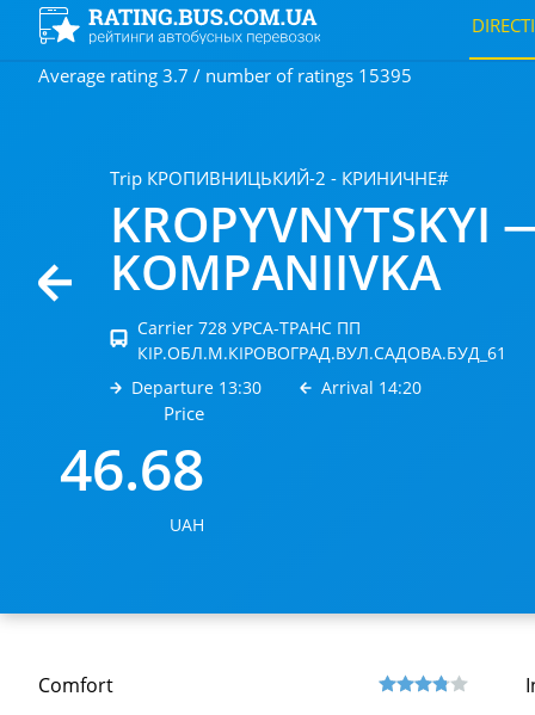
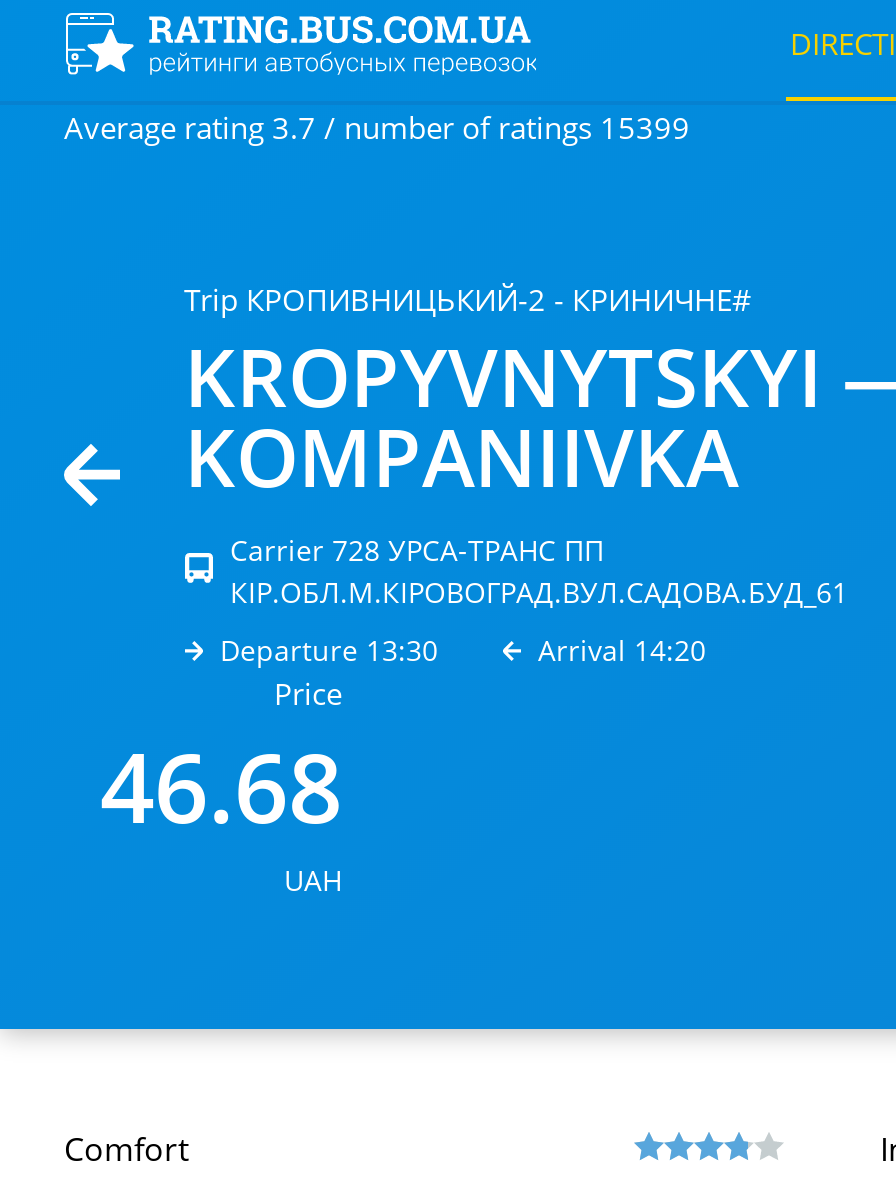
- Average rating 3.7 / number of ratings 15395
+ Average rating 3.7 / number of ratings 15399
